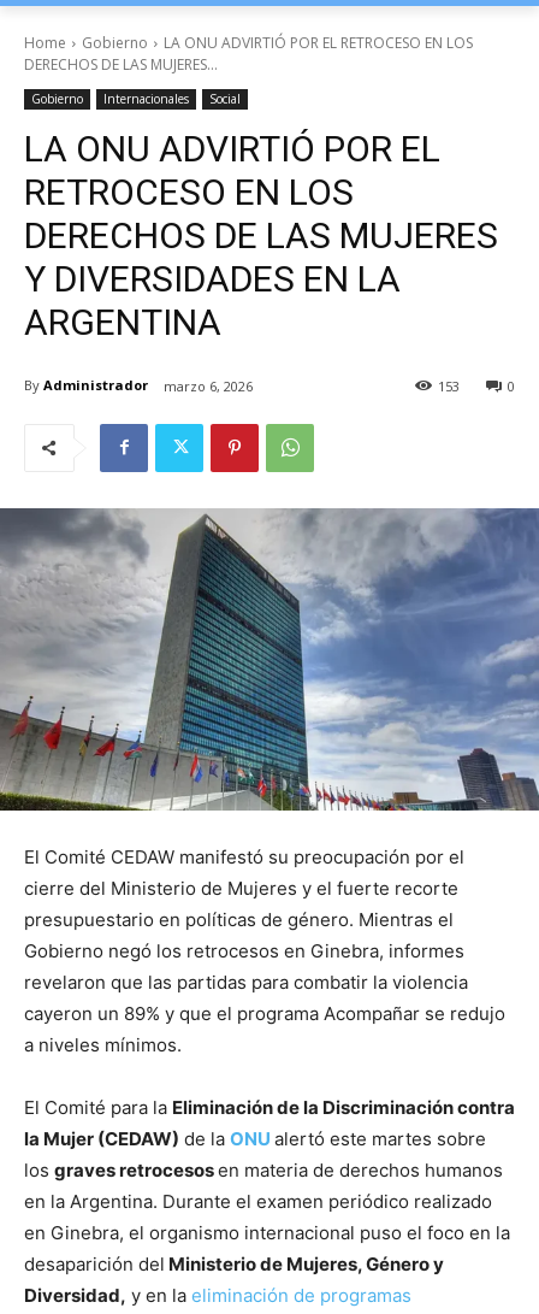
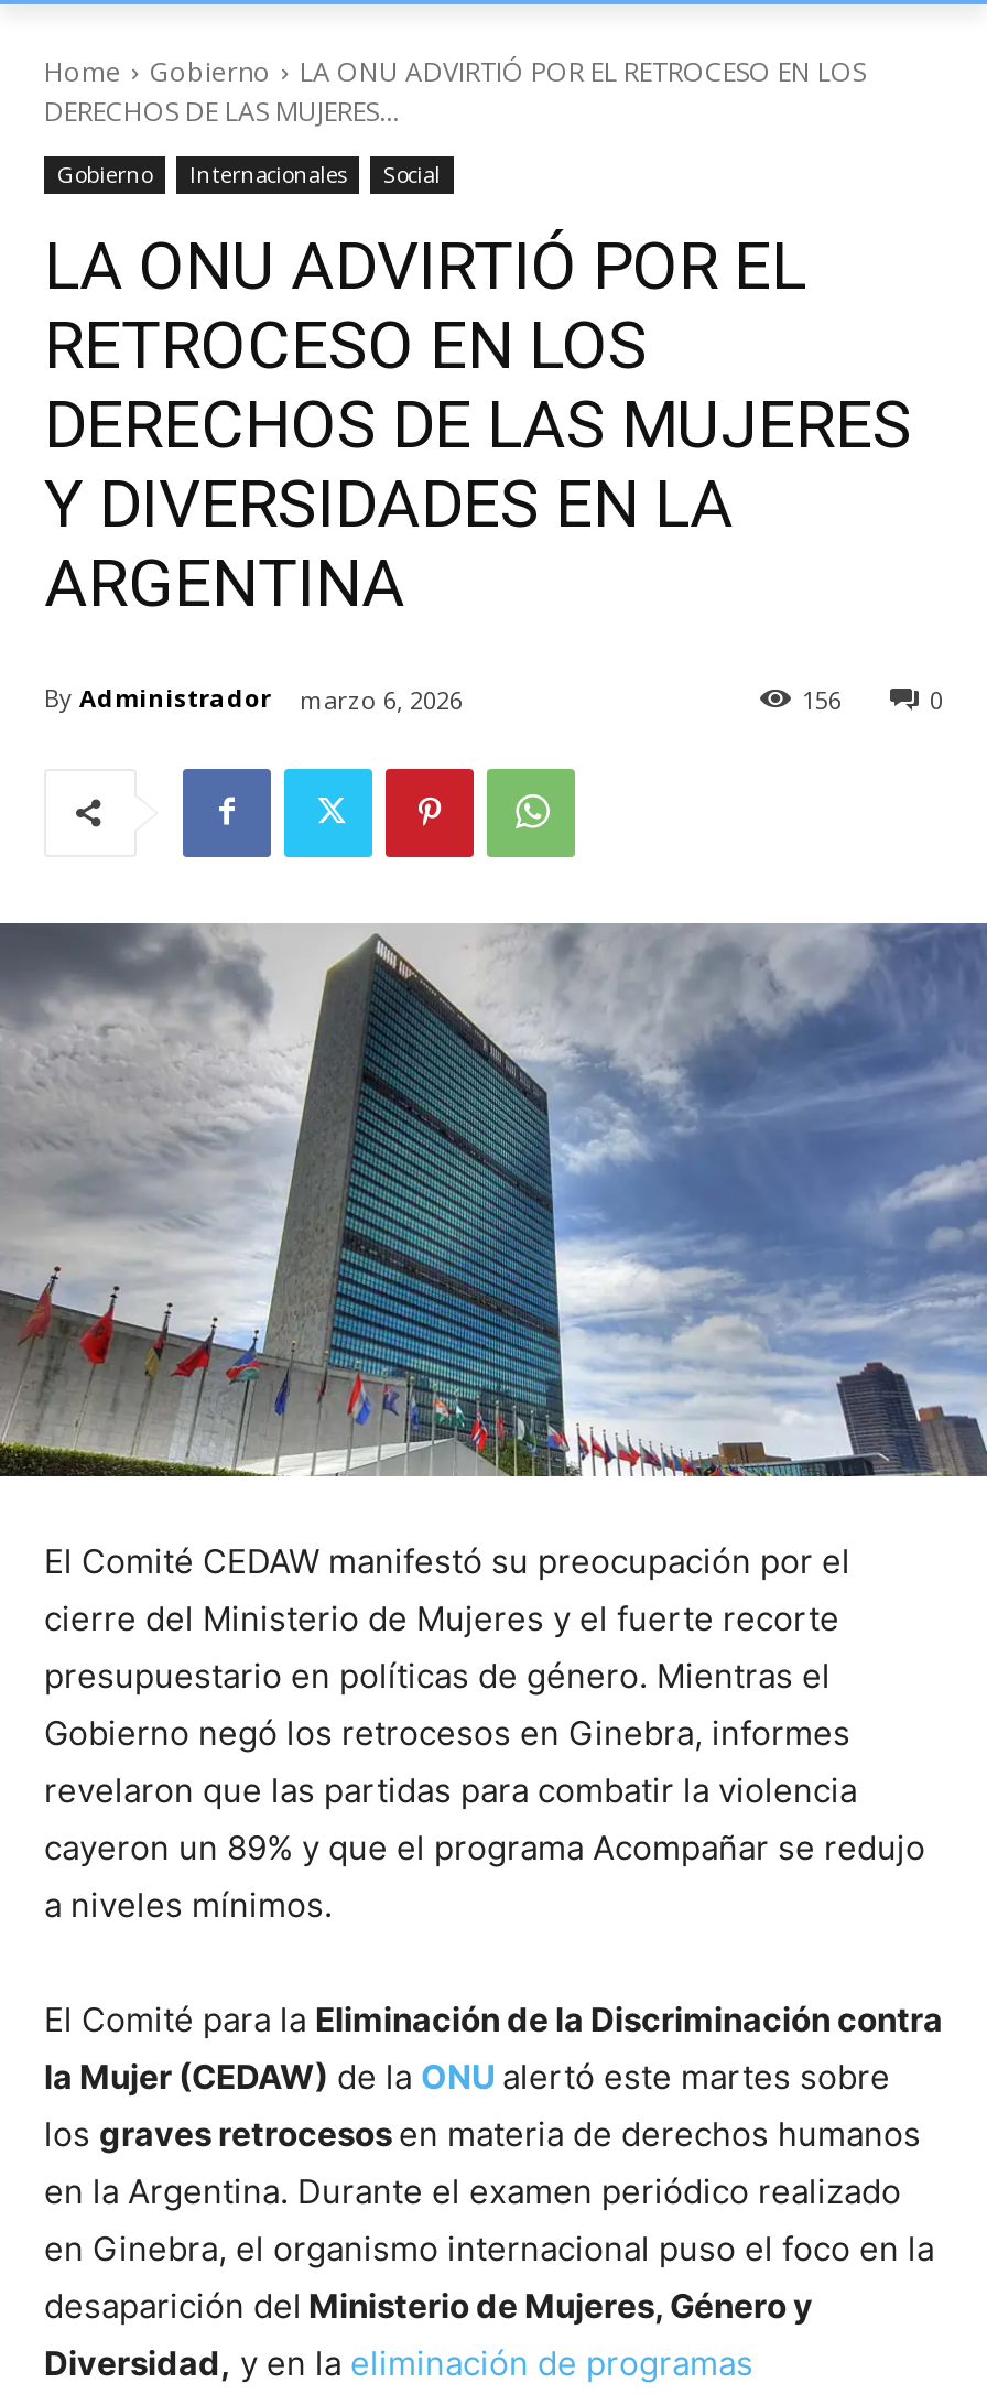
- 153
+ 156
